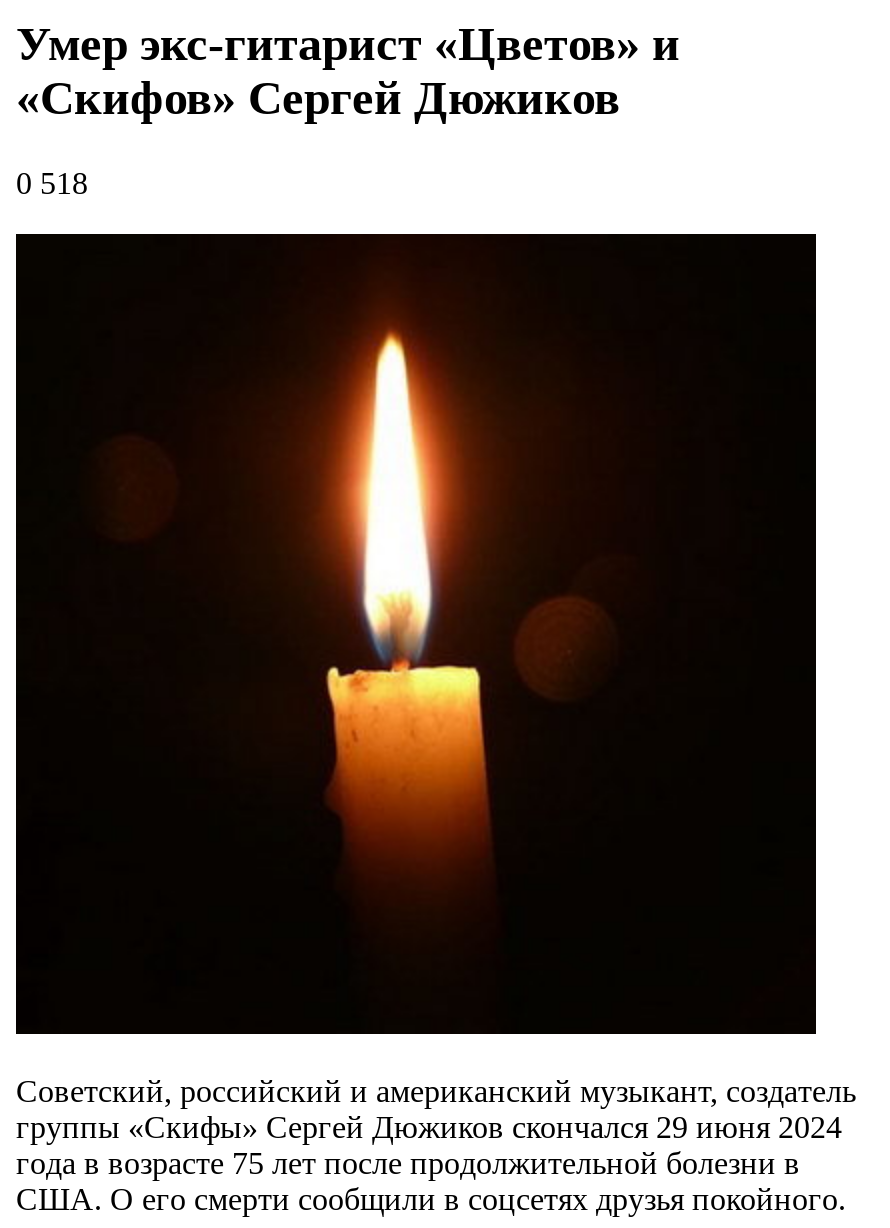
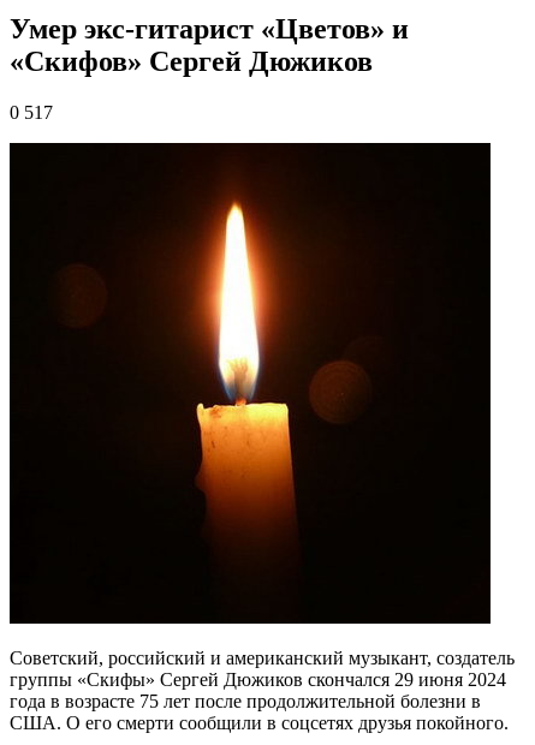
- 0 518
+ 0 517
